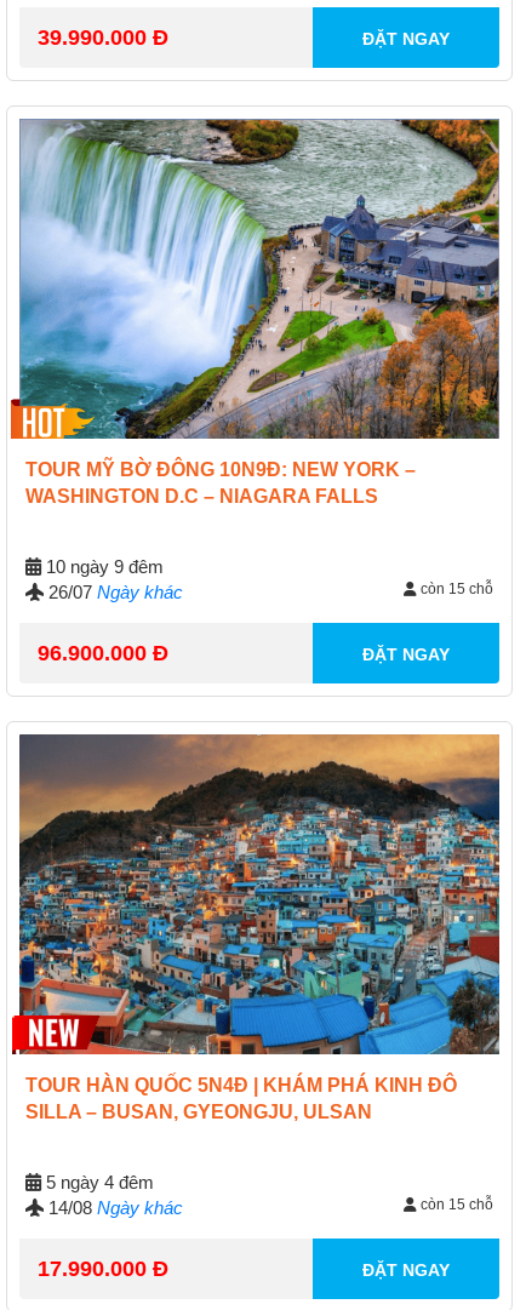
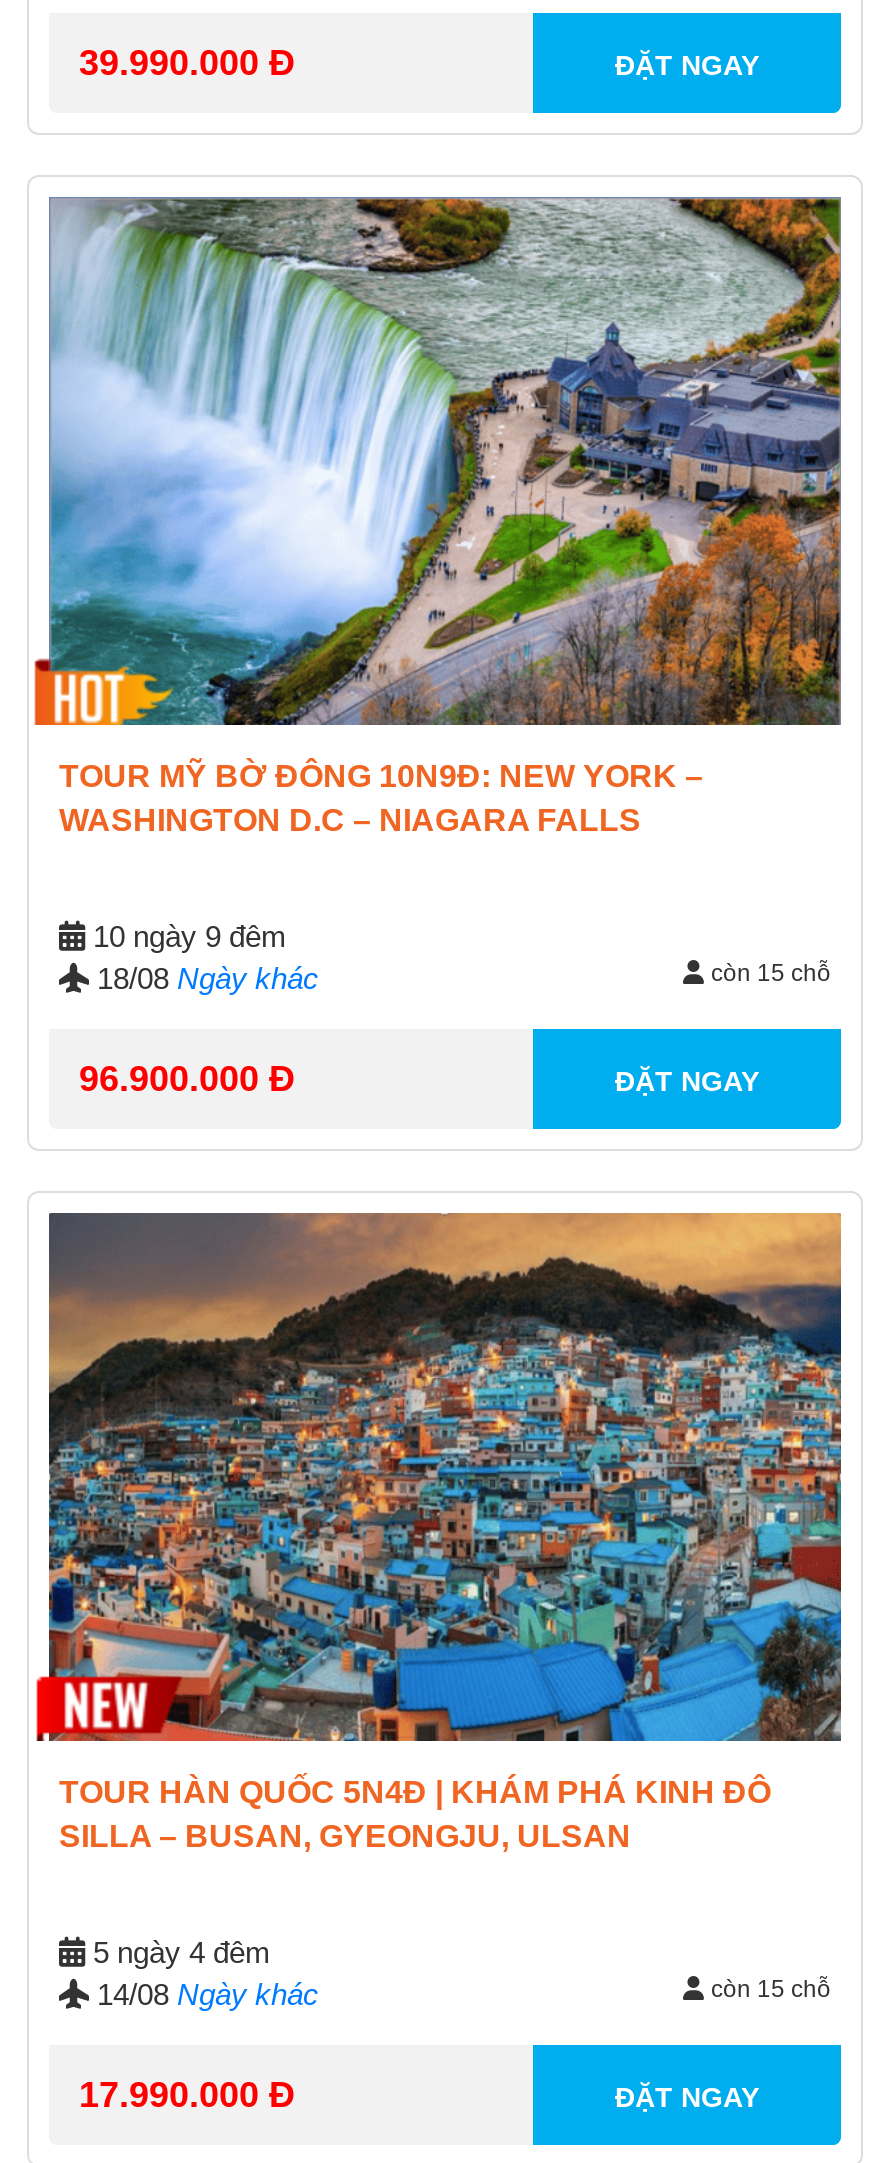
- 26/07 Ngày khác
+ 18/08 Ngày khác
